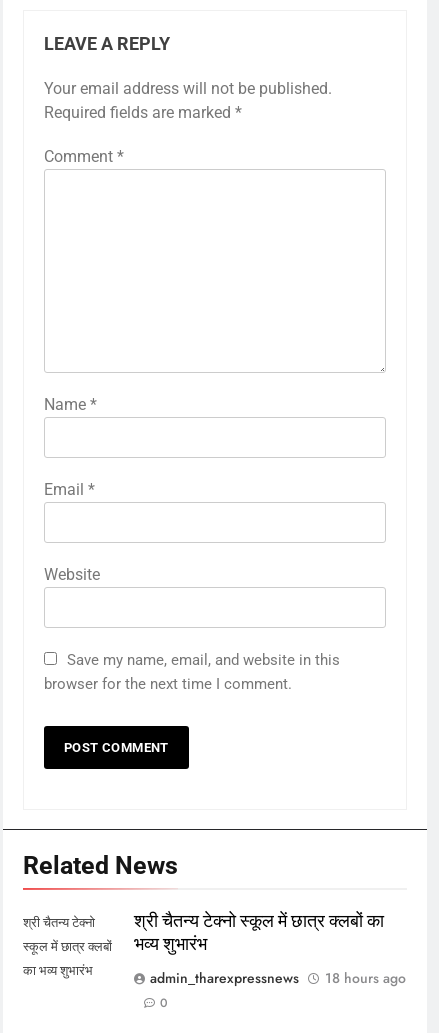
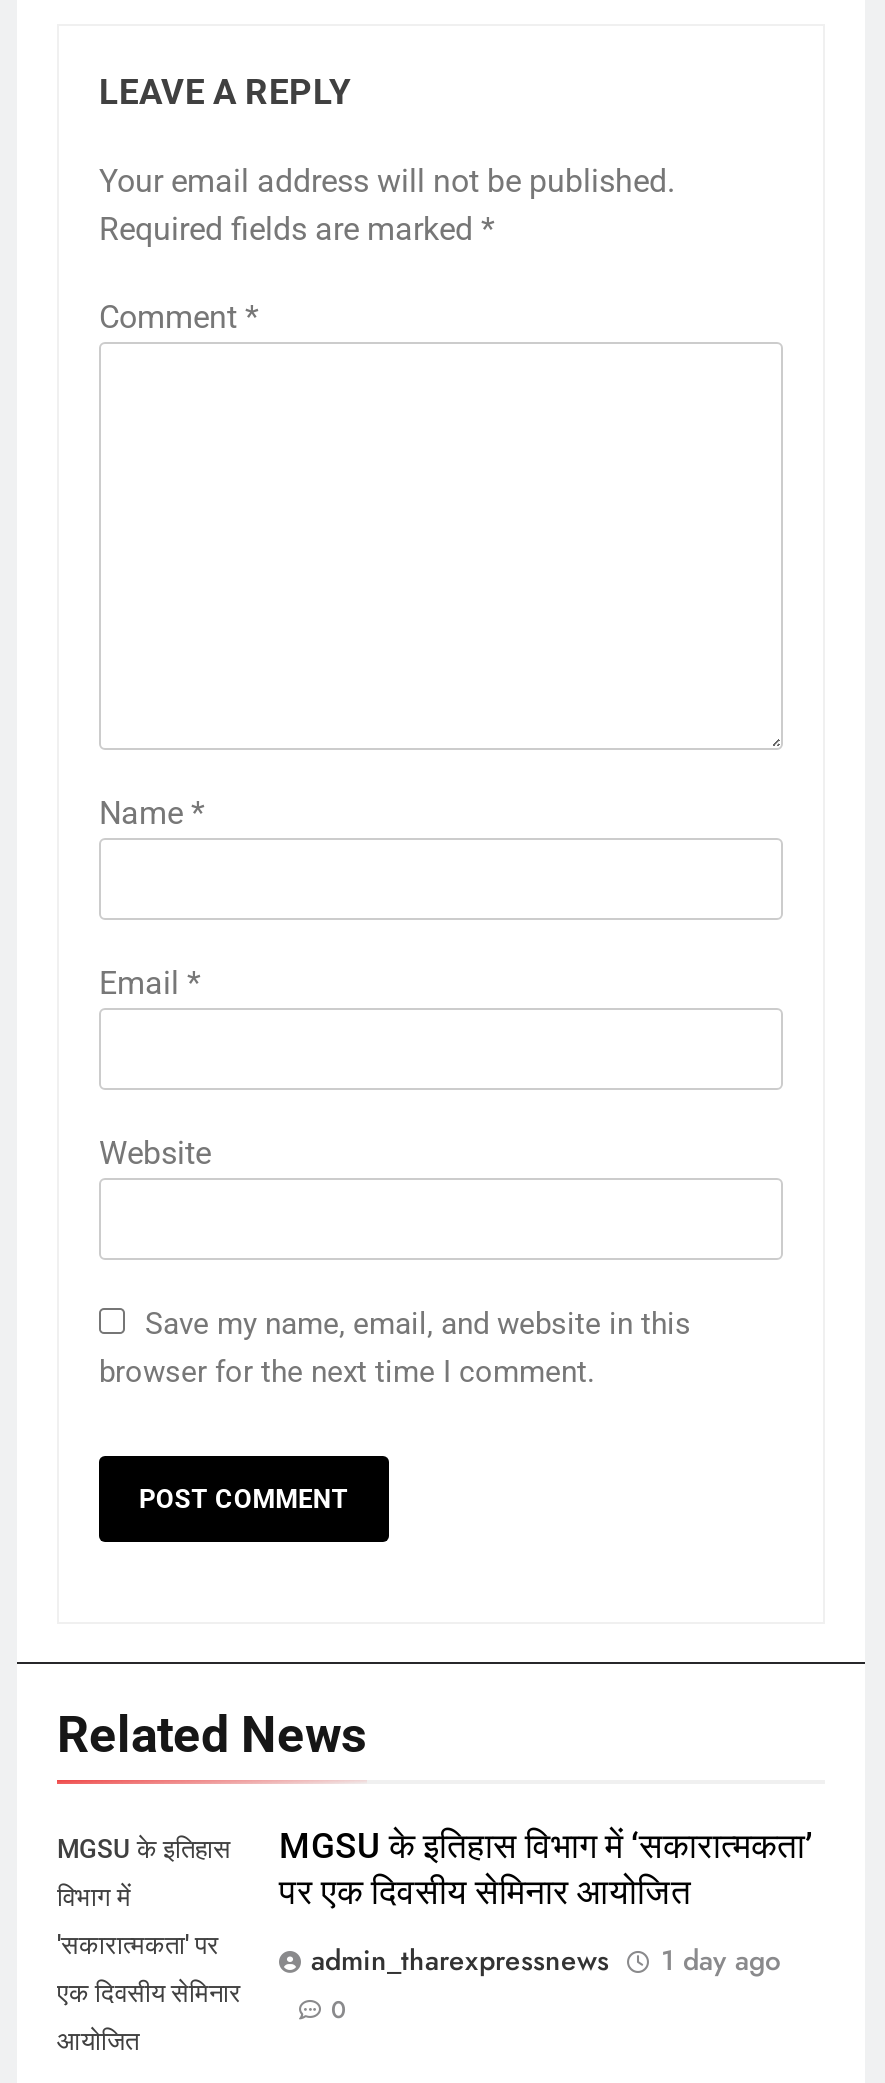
- श्री चैतन्य टेक्नो
- स्कूल में छात्र क्लबों
- का भव्य शुभारंभ
+ MGSU के इतिहास
+ विभाग में
+ 'सकारात्मकता' पर
+ एक दिवसीय सेमिनार
+ आयोजित

- श्री चैतन्य टेक्नो स्कूल में छात्र क्लबों का
- भव्य शुभारंभ
+ MGSU के इतिहास विभाग में ‘सकारात्मकता’
+ पर एक दिवसीय सेमिनार आयोजित

- admin_tharexpressnews 18 hours ago
+ admin_tharexpressnews 1 day ago
